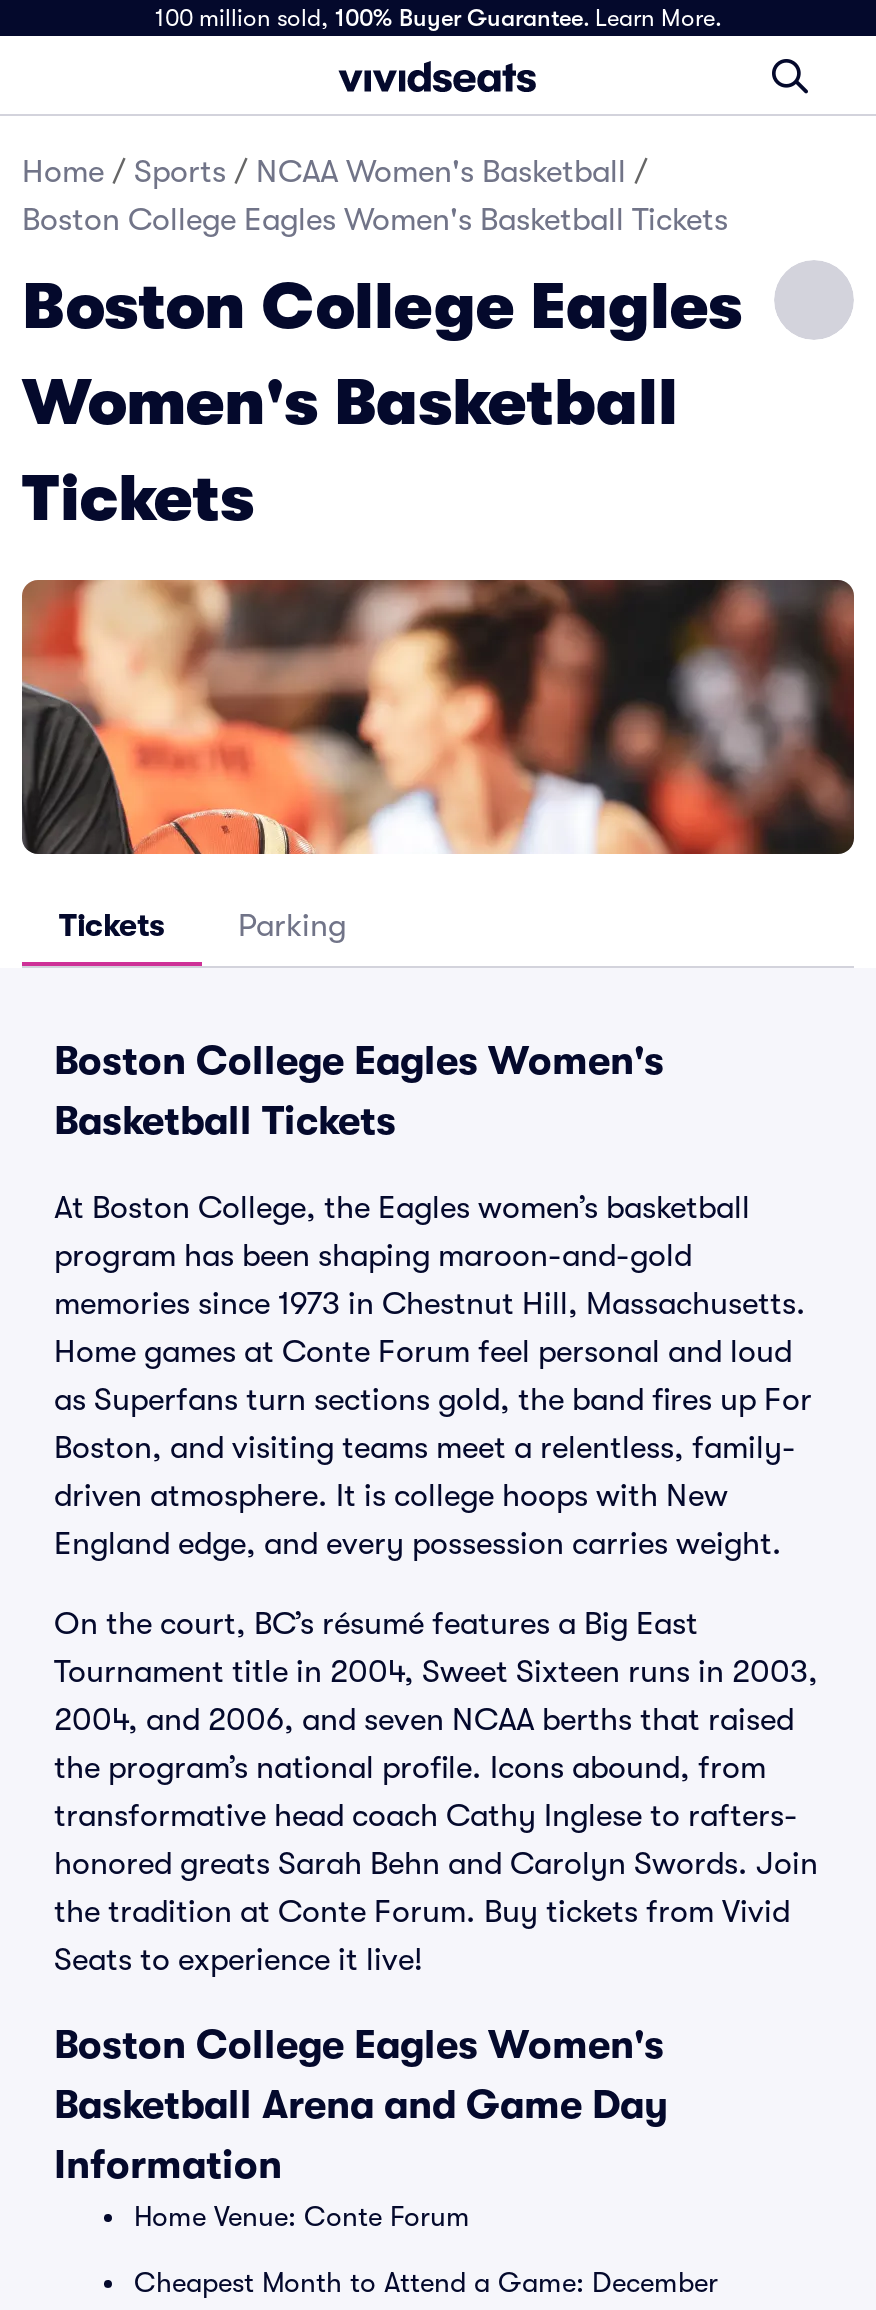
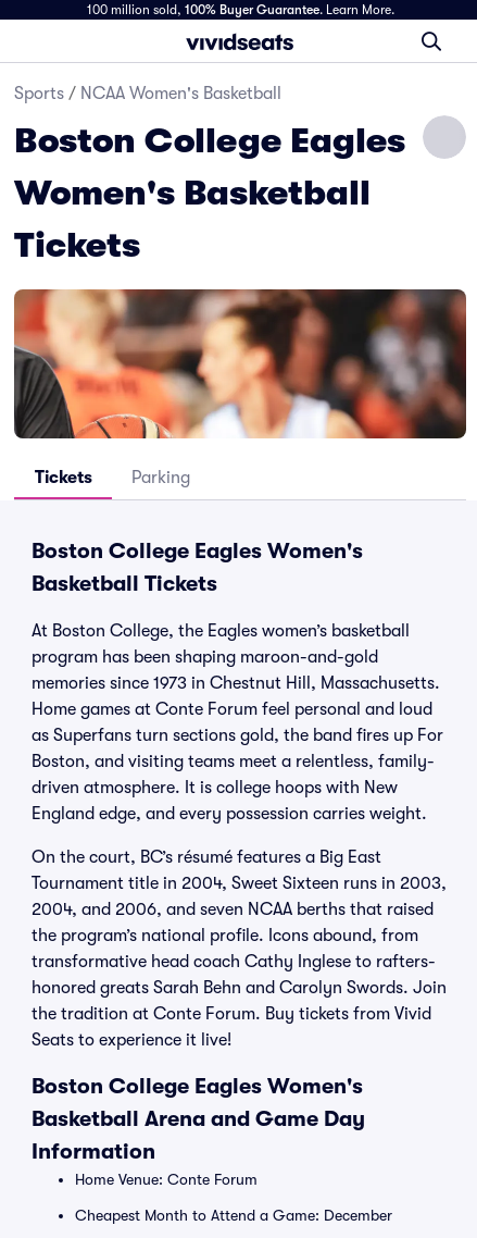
- Home / Sports / NCAA Women's Basketball /
- Boston College Eagles Women's Basketball Tickets
+ Sports / NCAA Women's Basketball
